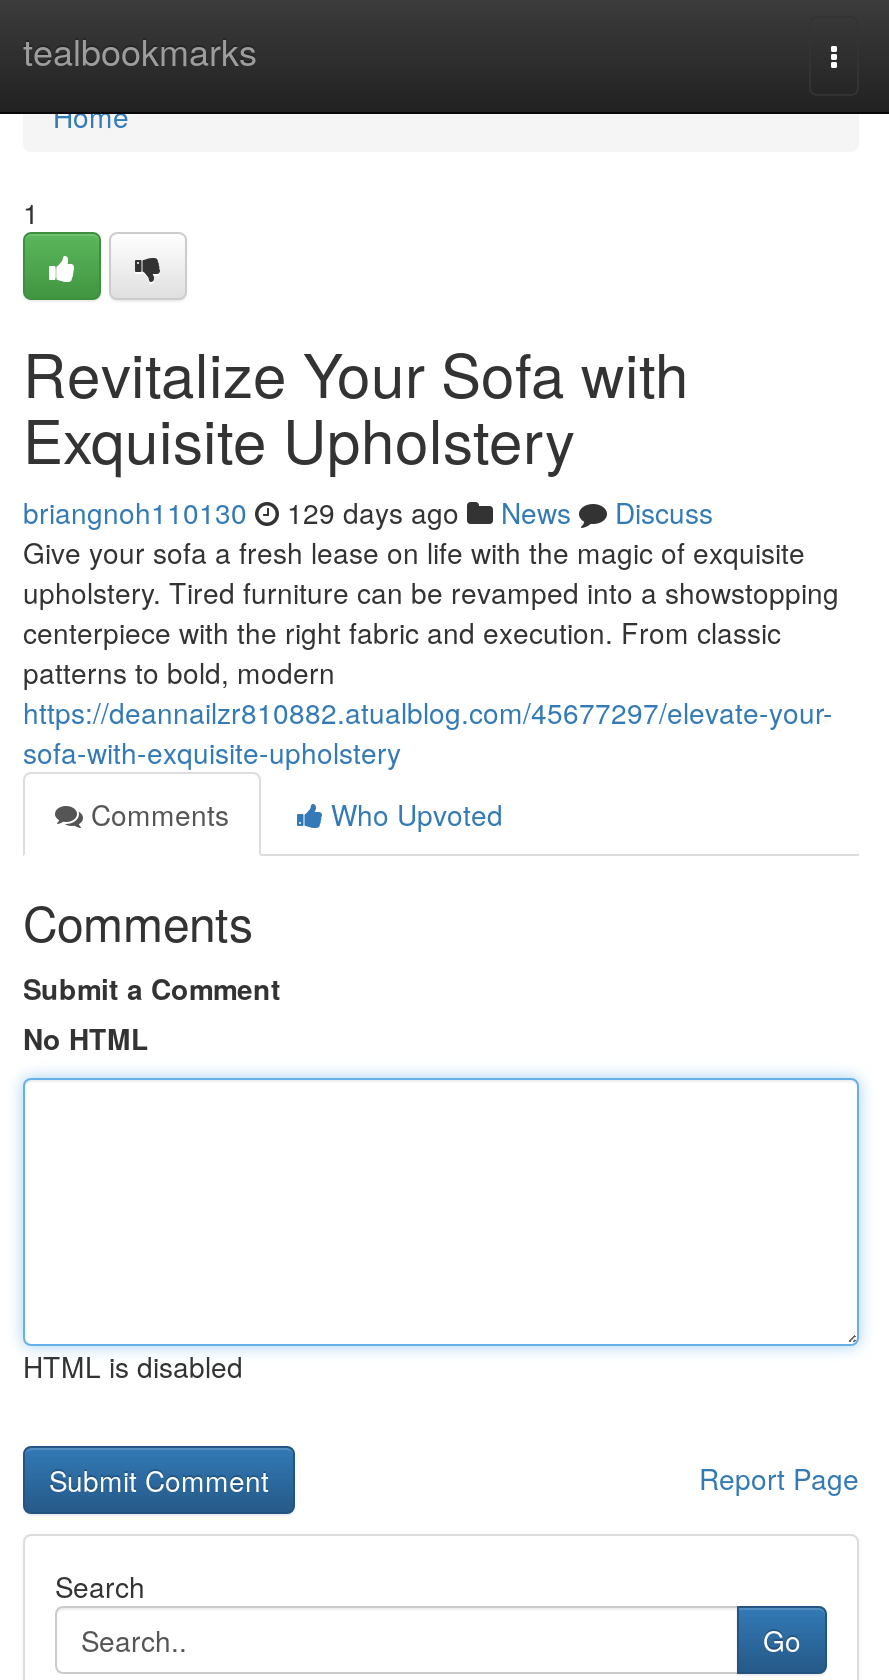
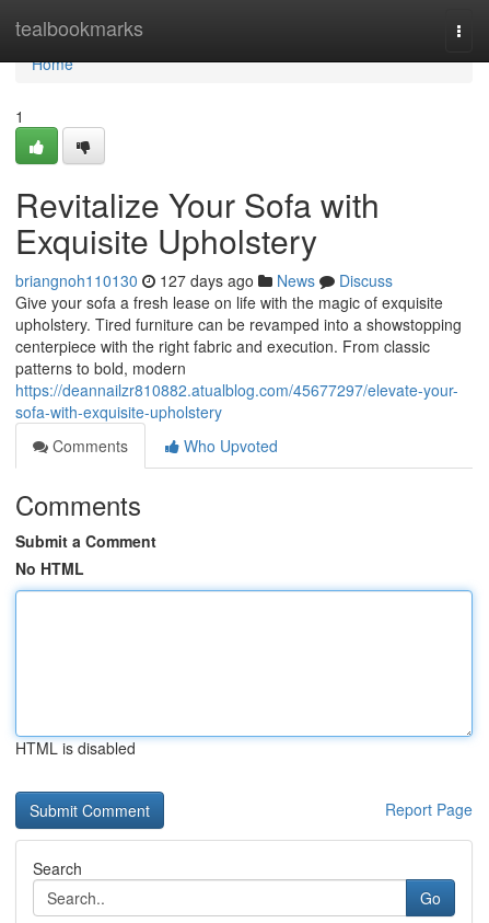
- briangnoh110130 129 days ago News Discuss
+ briangnoh110130 127 days ago News Discuss
